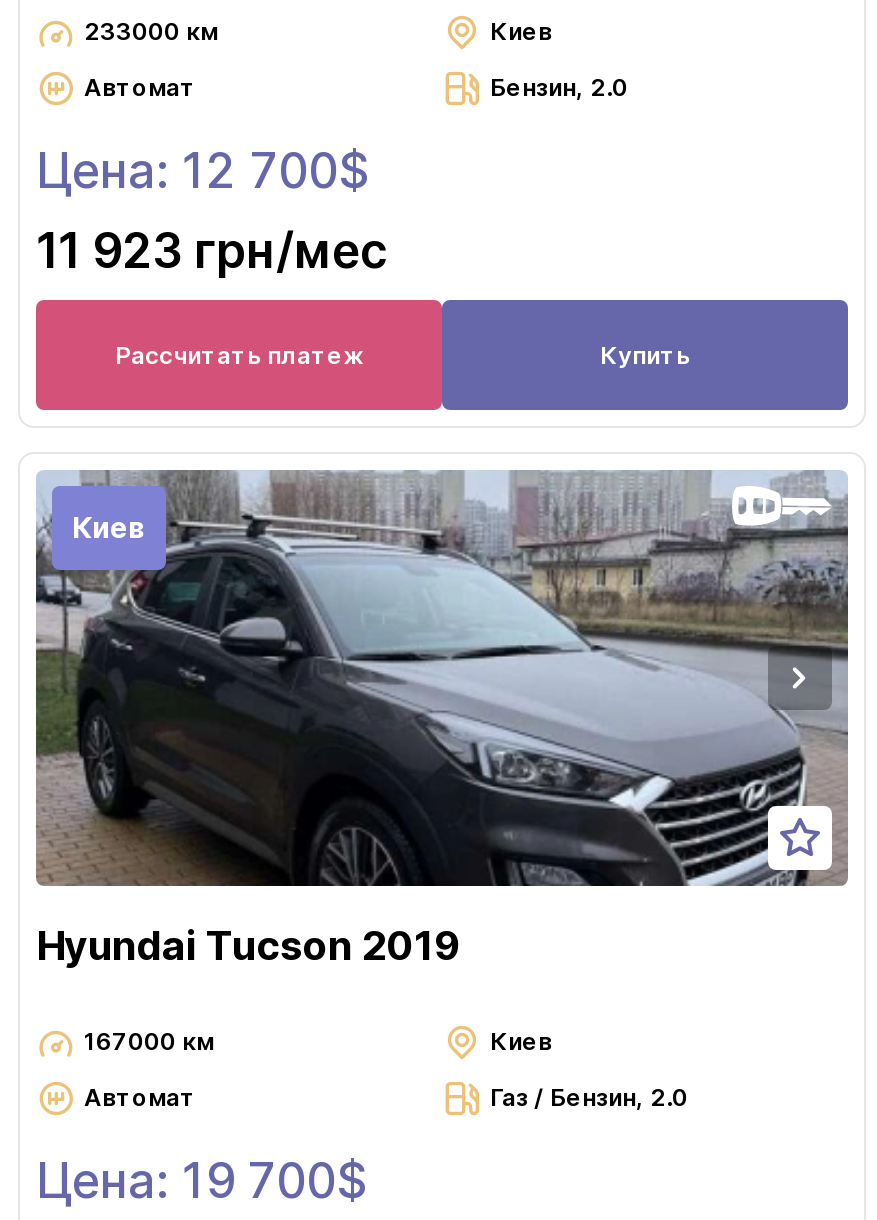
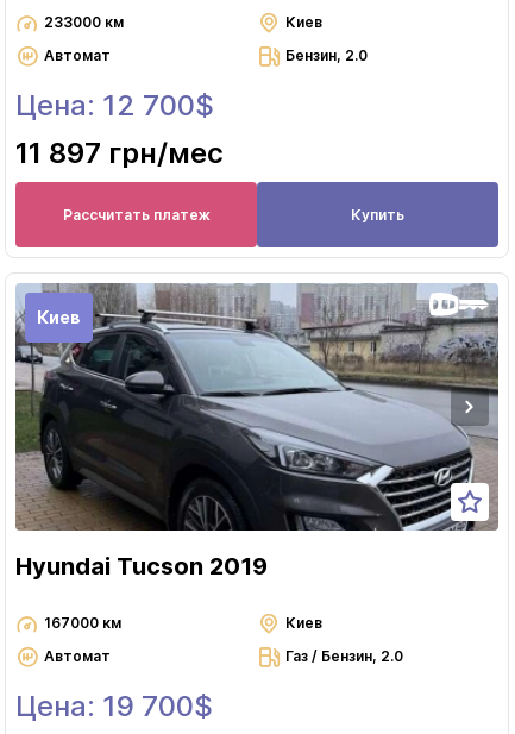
- 11 923 грн/мес
+ 11 897 грн/мес
